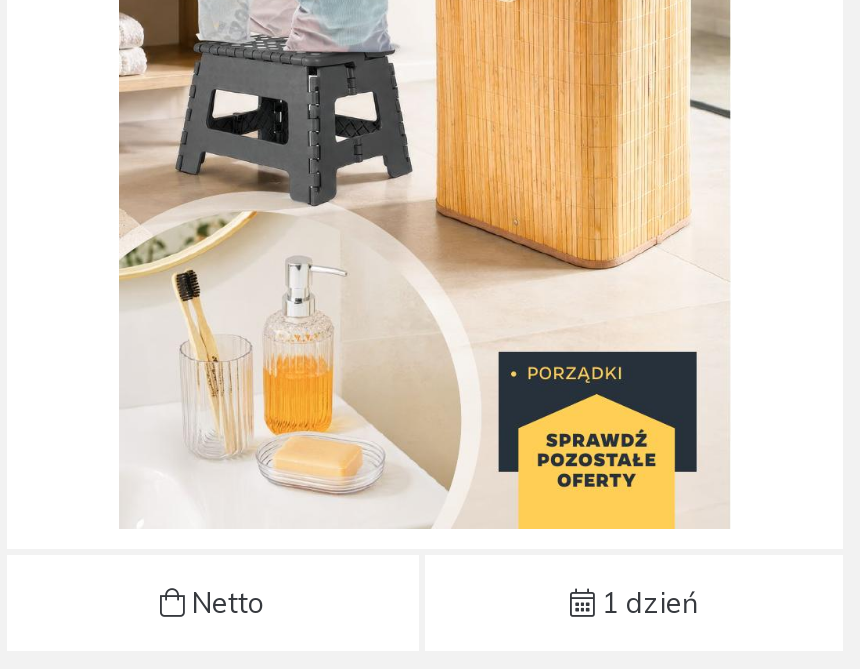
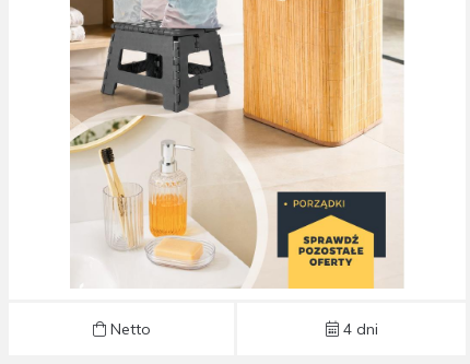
- 1 dzień
+ 4 dni
